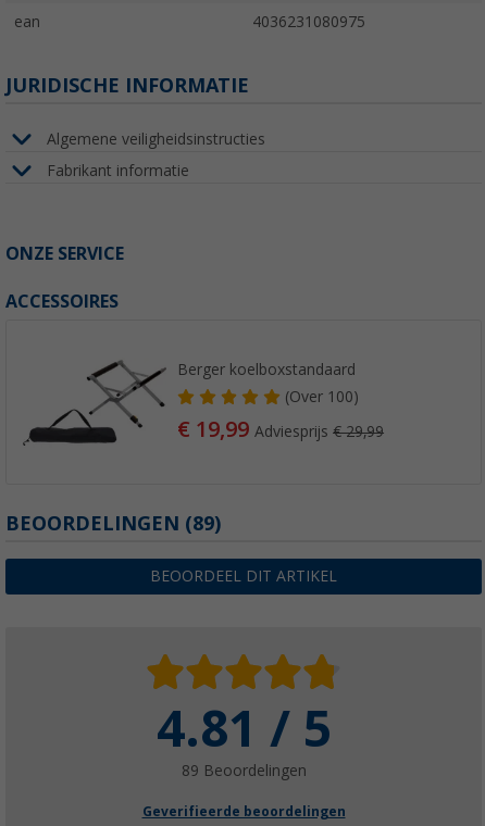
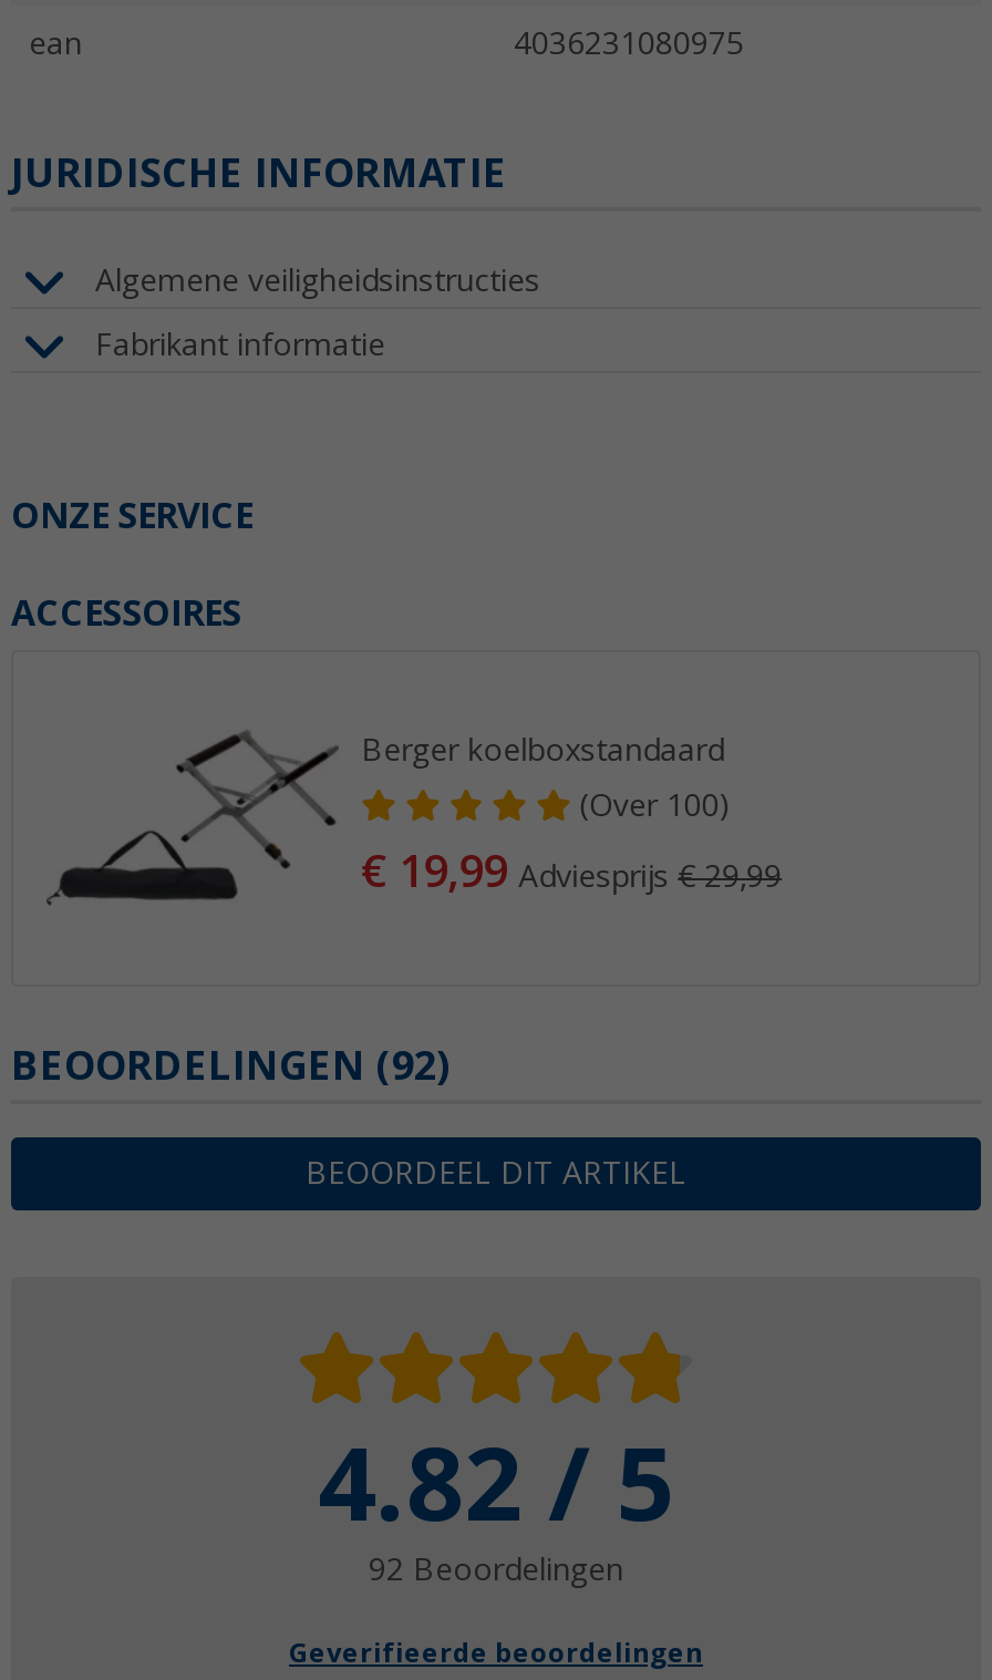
- BEOORDELINGEN (89)
+ BEOORDELINGEN (92)

- 4.81 / 5
+ 4.82 / 5

- 89 Beoordelingen
+ 92 Beoordelingen
